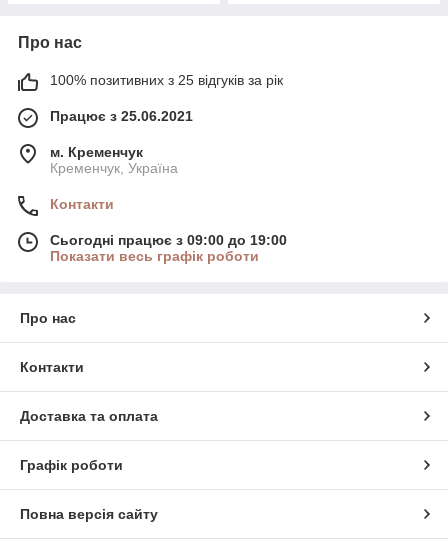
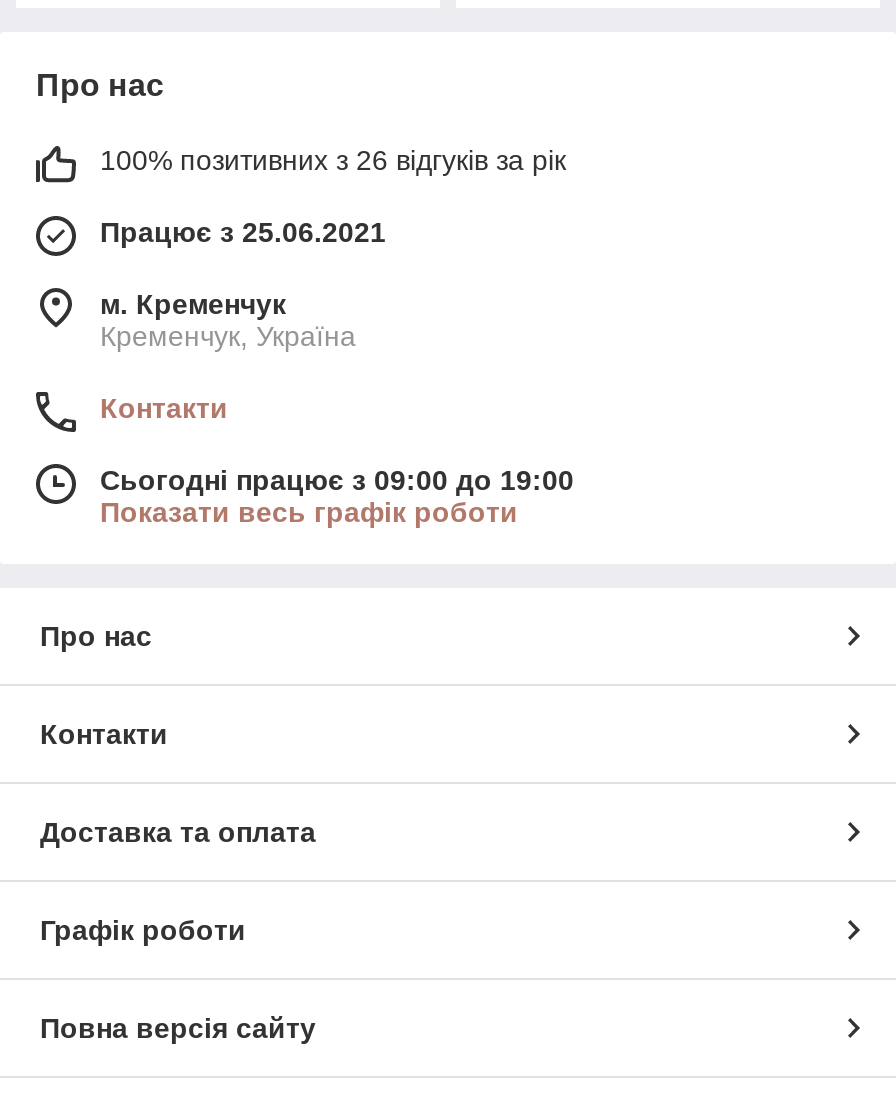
- 100% позитивних з 25 відгуків за рік
+ 100% позитивних з 26 відгуків за рік
